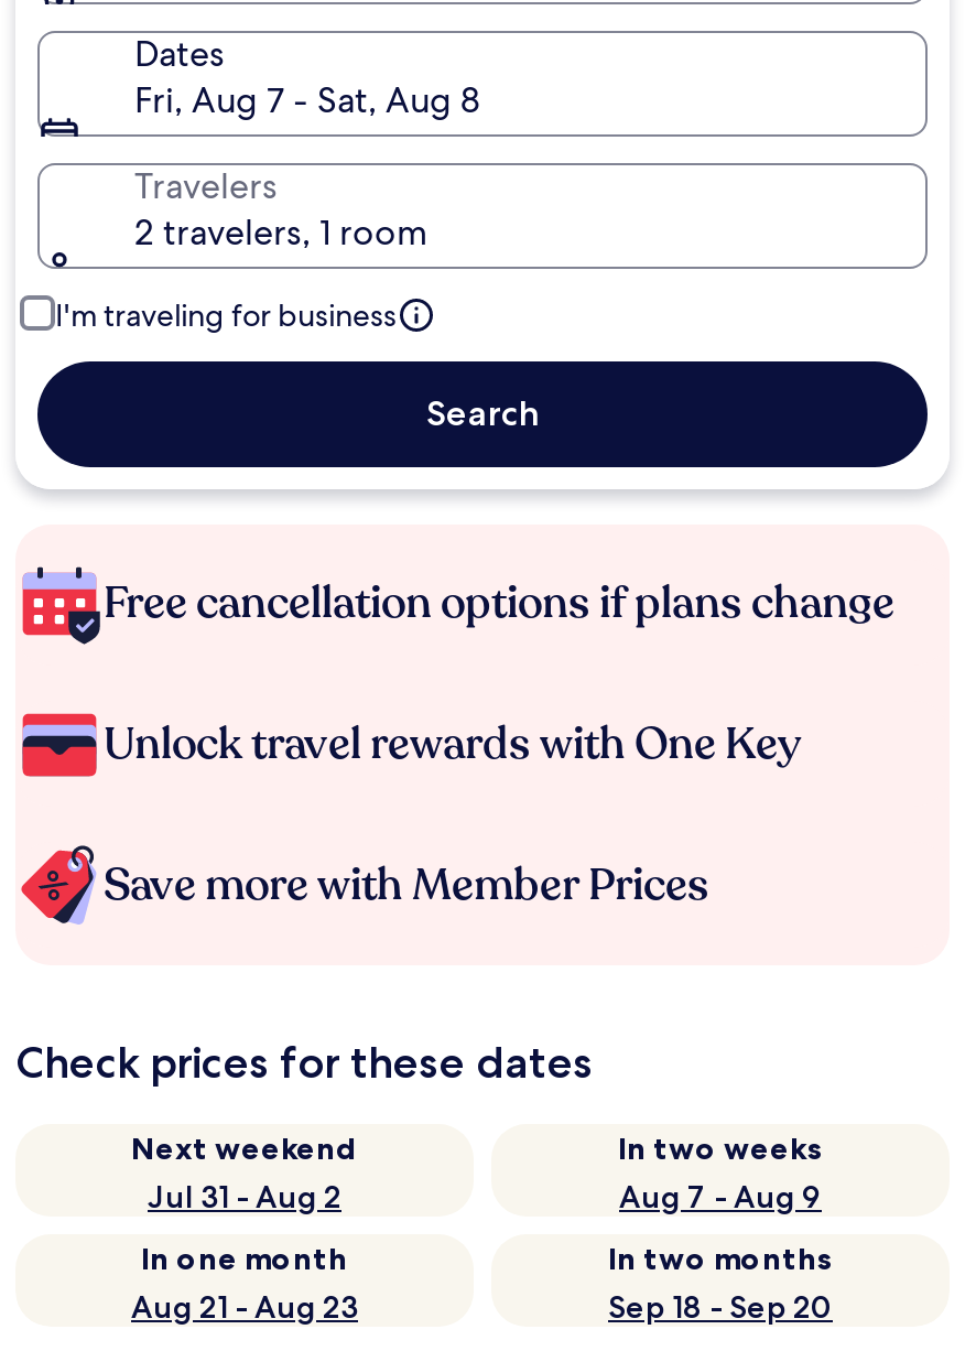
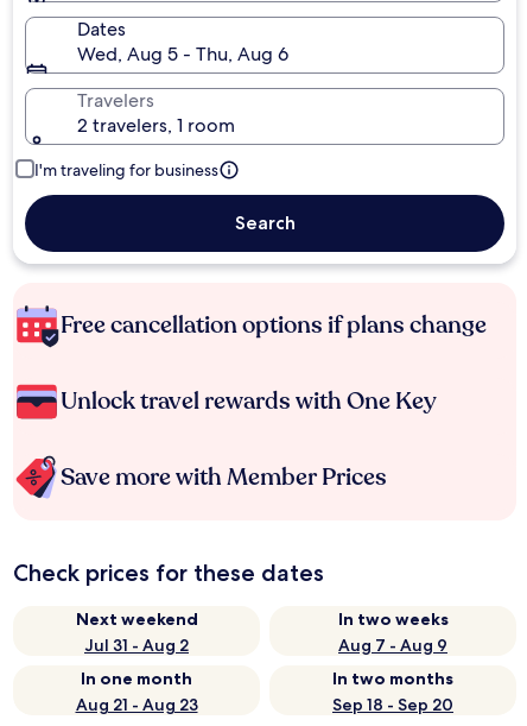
- Fri, Aug 7 - Sat, Aug 8
+ Wed, Aug 5 - Thu, Aug 6
